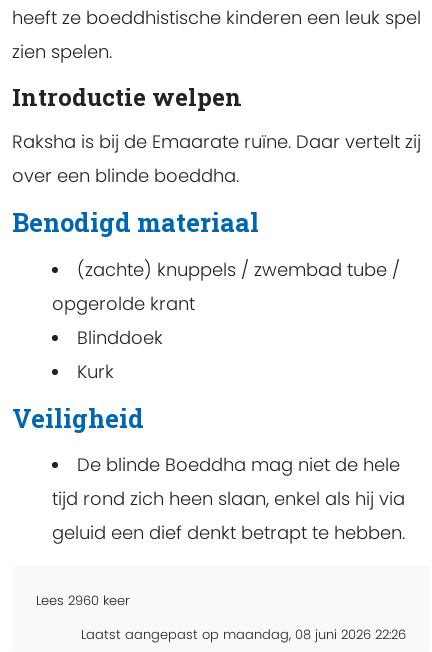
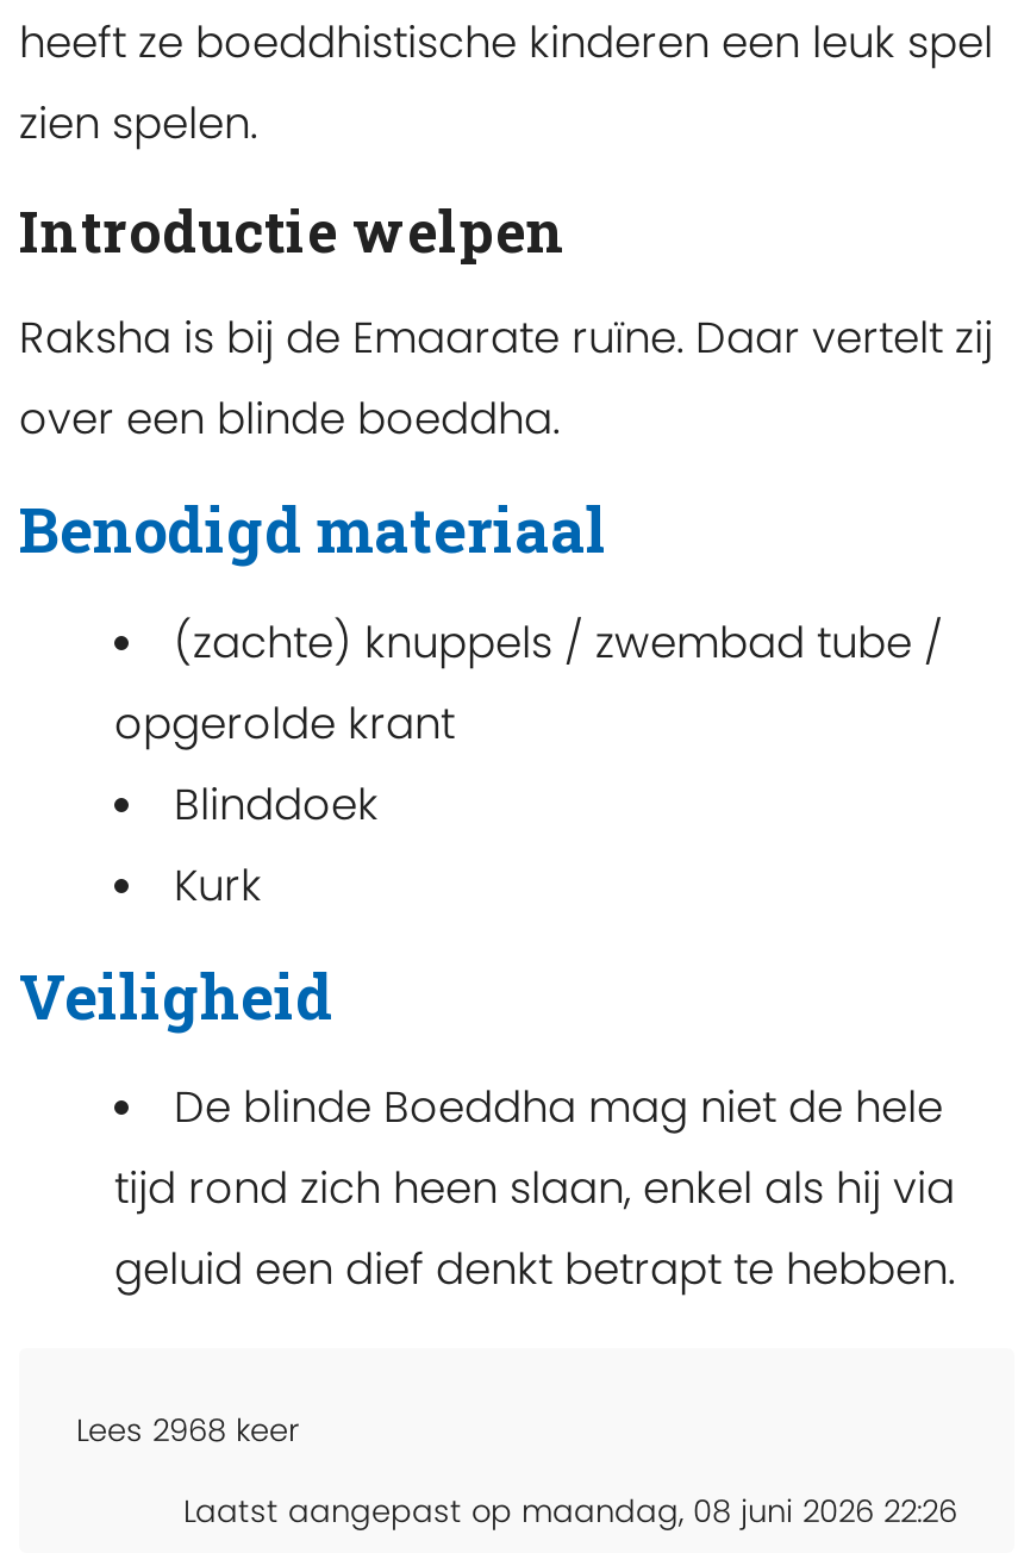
- Lees 2960 keer
+ Lees 2968 keer
